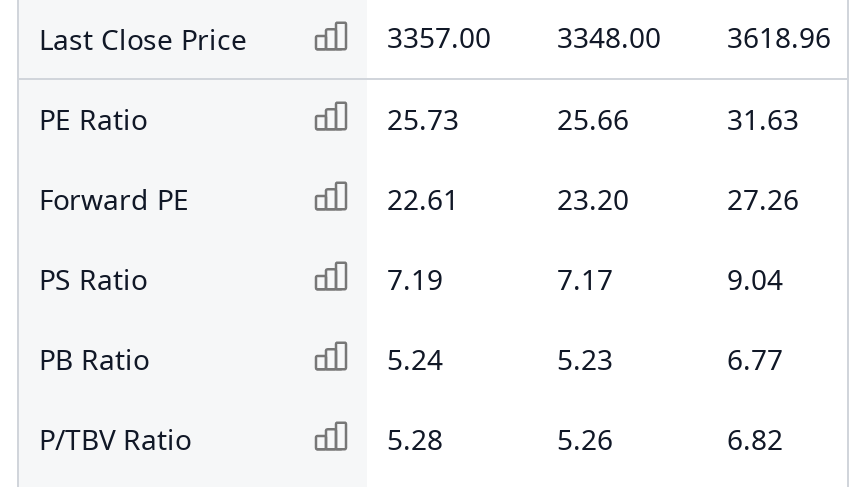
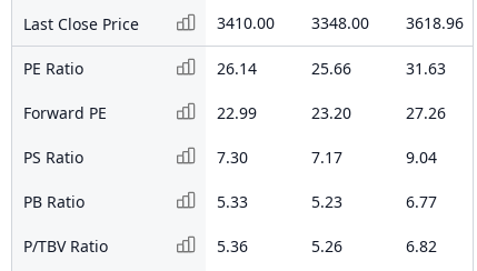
- 3357.00 3348.00 3618.96
+ 3410.00 3348.00 3618.96

- 25.73
+ 26.14

- 22.61
+ 22.99

- 7.19
+ 7.30

- 5.24
+ 5.33

- 5.28
+ 5.36
